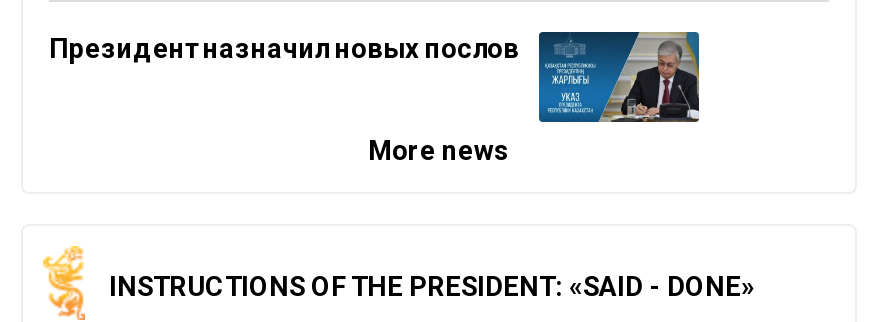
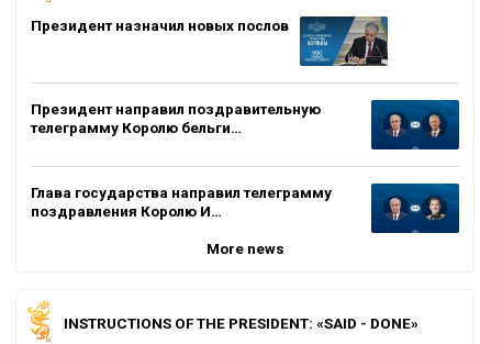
+ Президент направил поздравительную
+ телеграмму Королю бельги…

+ [image]
+ Глава государства направил телеграмму
+ поздравления Королю И…

+ [image]
